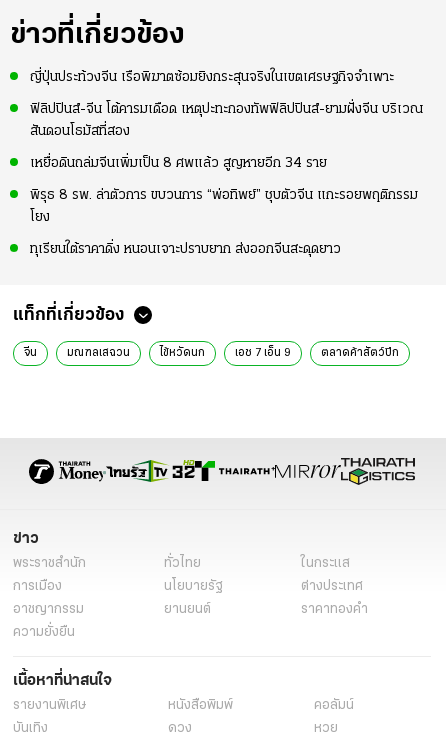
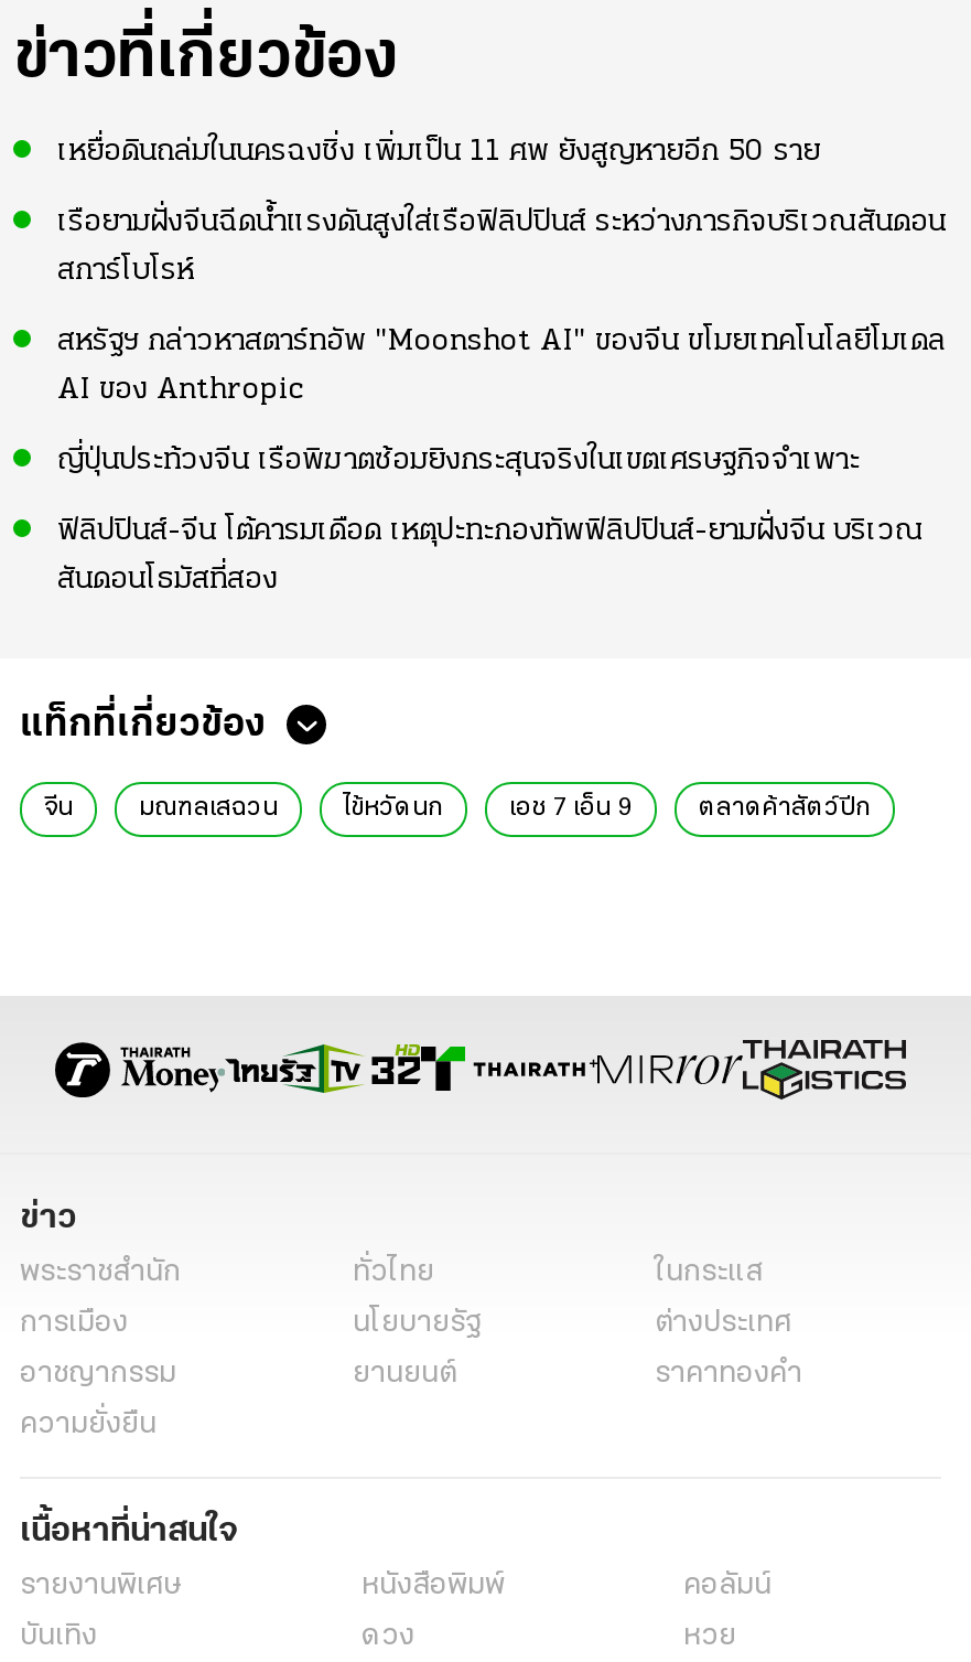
+ เหยื่อดินถล่มในนครฉงชิ่ง เพิ่มเป็น 11 ศพ ยังสูญหายอีก 50 ราย
+ เรือยามฝั่งจีนฉีดน้ำแรงดันสูงใส่เรือฟิลิปปินส์ ระหว่างภารกิจบริเวณสันดอน
+ สการ์โบโรห์
+ สหรัฐฯ กล่าวหาสตาร์ทอัพ "Moonshot AI" ของจีน ขโมยเทคโนโลยีโมเดล
+ AI ของ Anthropic

moved down: ญี่ปุ่นประท้วงจีน เรือพิฆาตซ้อมยิงกระสุนจริงในเขตเศรษฐกิจจำเพาะ | ฟิลิปปินส์-จีน โต้คารมเดือด เหตุปะทะกองทัพฟิลิปปินส์-ยามฝั่งจีน บริเวณ | สันดอนโธมัสที่สอง

- เหยื่อดินถล่มจีนเพิ่มเป็น 8 ศพแล้ว สูญหายอีก 34 ราย
- พิรุธ 8 รพ. ล่าตัวการ ขบวนการ “พ่อทิพย์” ชุบตัวจีน แกะรอยพฤติกรรม
- โยง
- ทุเรียนใต้ราคาดิ่ง หนอนเจาะปราบยาก ส่งออกจีนสะดุดยาว
